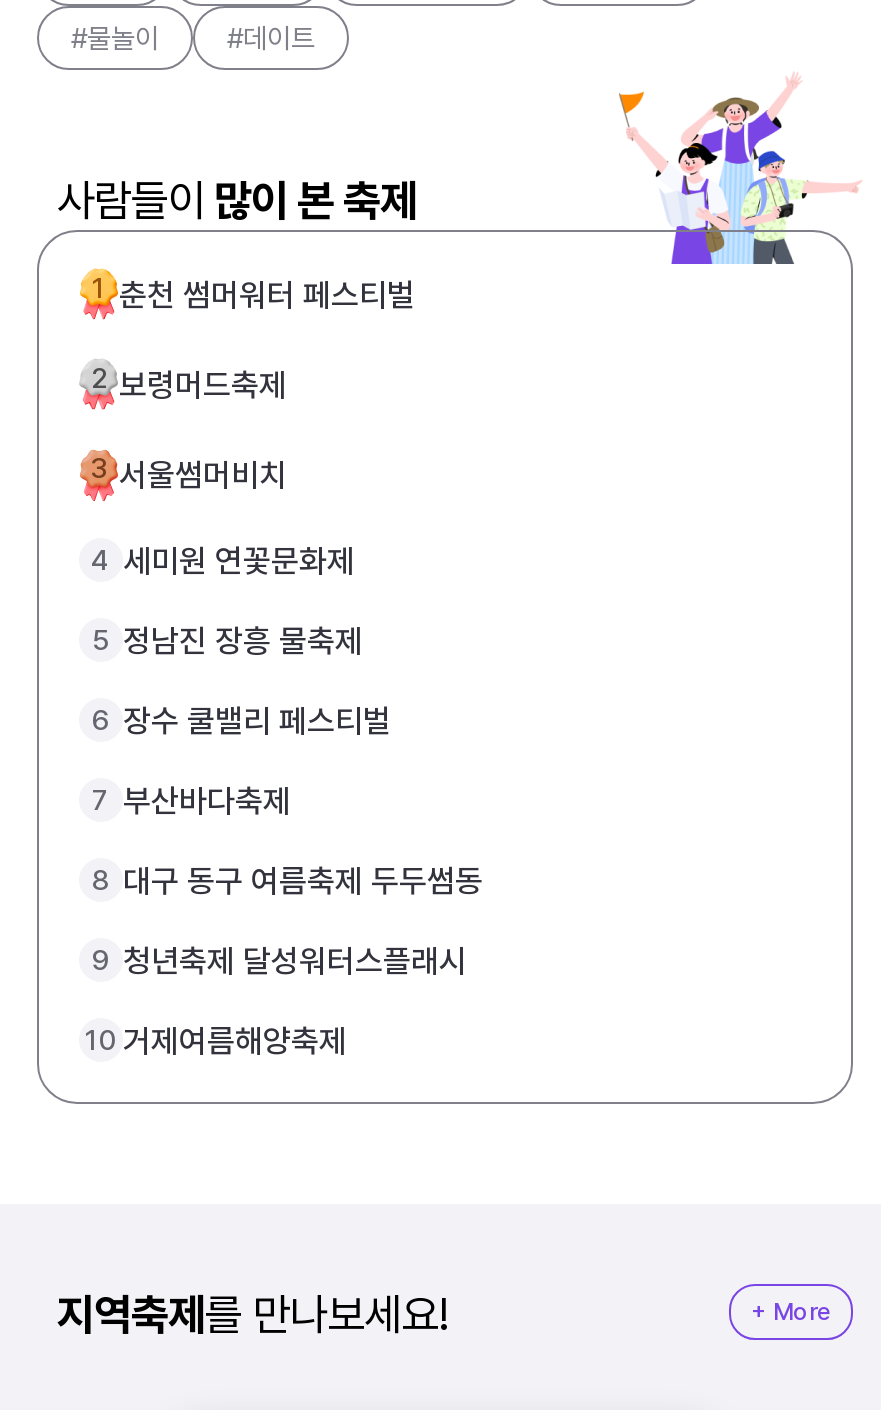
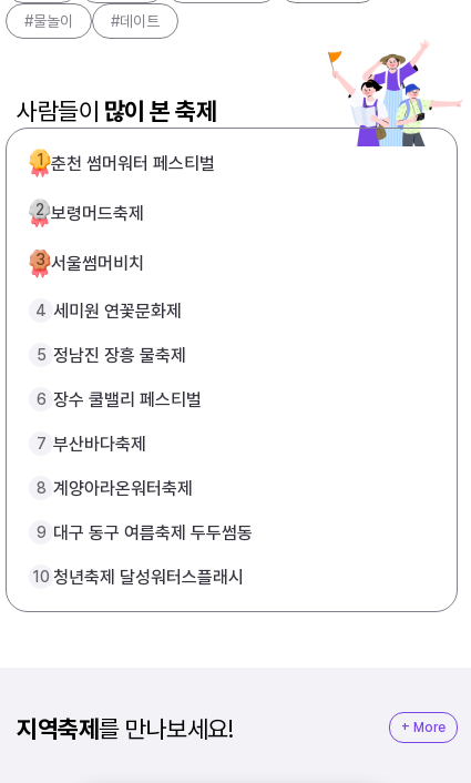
- 8 대구 동구 여름축제 두두썸동
+ 8 계양아라온워터축제

- 9 청년축제 달성워터스플래시
+ 9 대구 동구 여름축제 두두썸동

- 10 거제여름해양축제
+ 10 청년축제 달성워터스플래시
